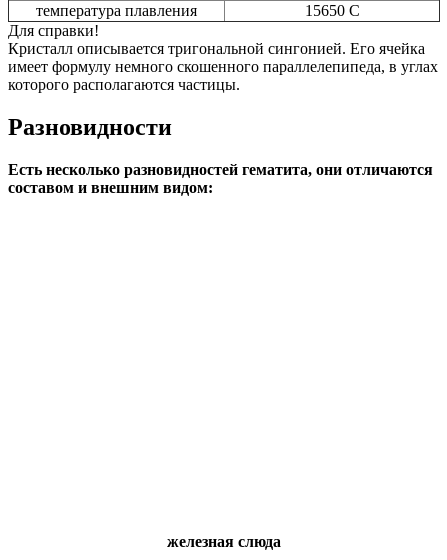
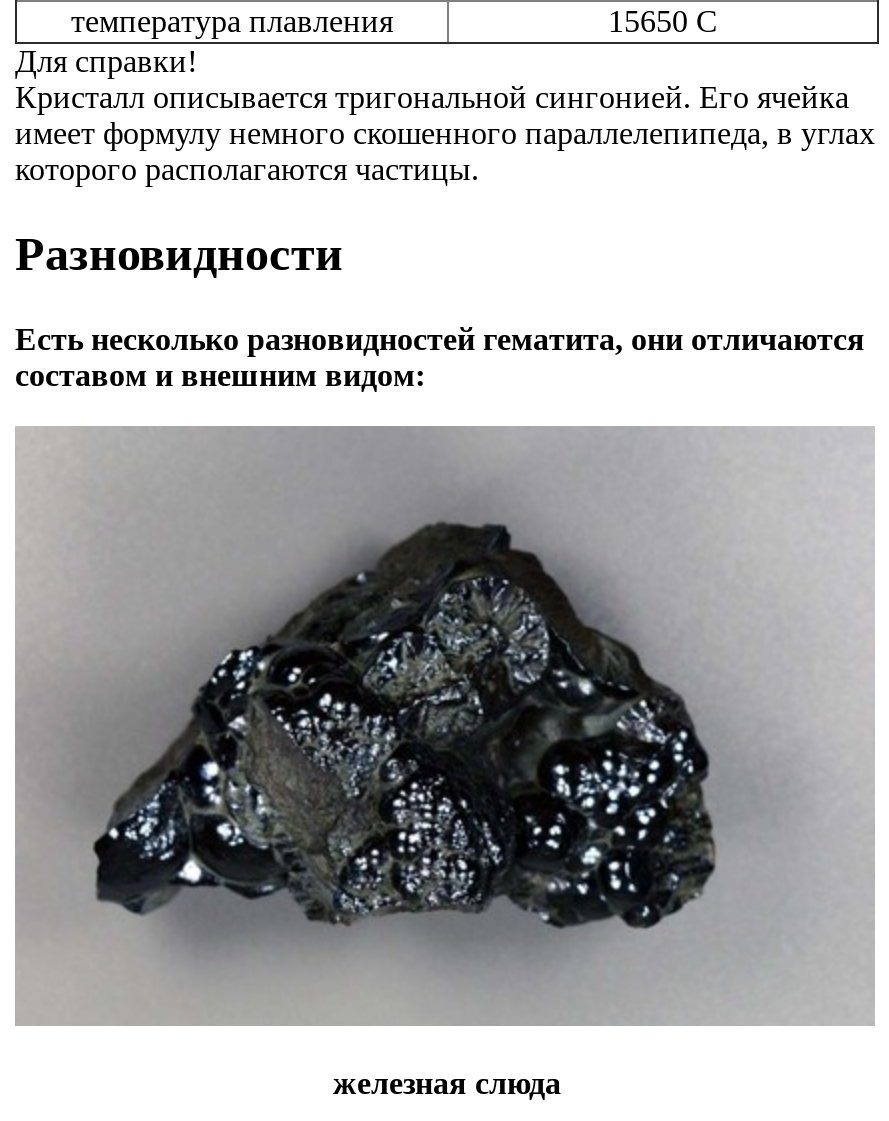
+ [image]
